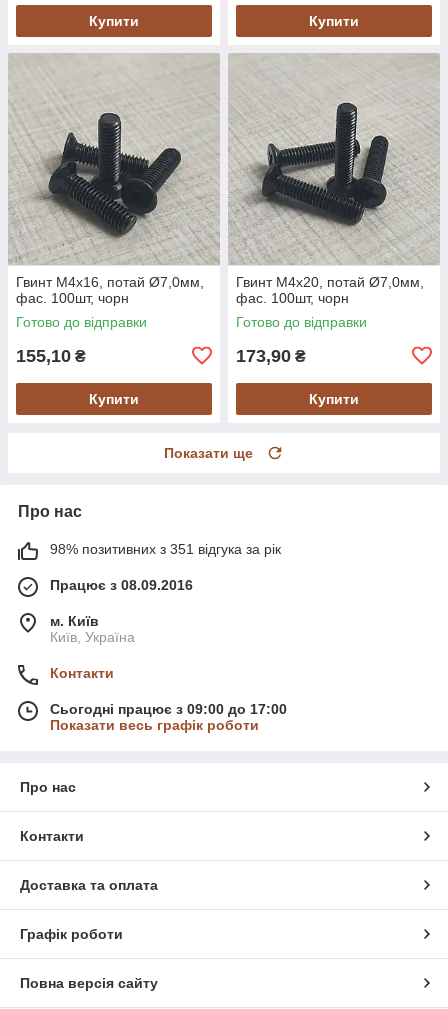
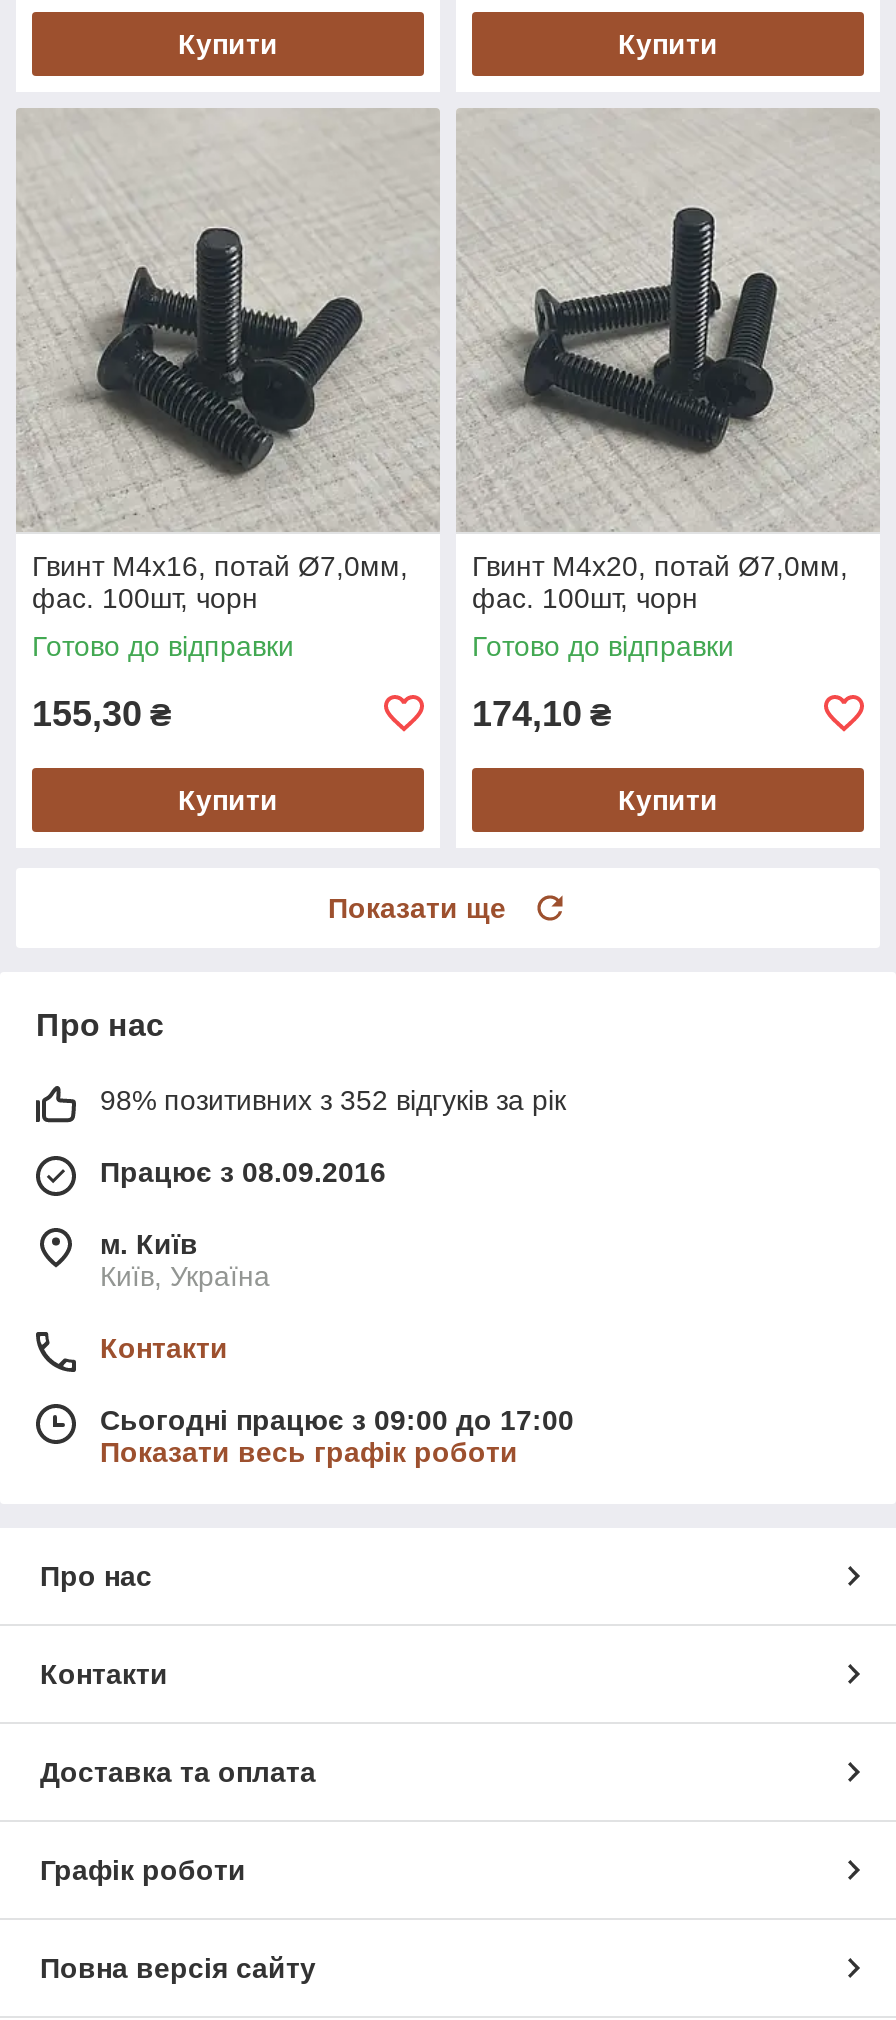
- 155,10 ₴
+ 155,30 ₴

- 173,90 ₴
+ 174,10 ₴

- 98% позитивних з 351 відгука за рік
+ 98% позитивних з 352 відгуків за рік
